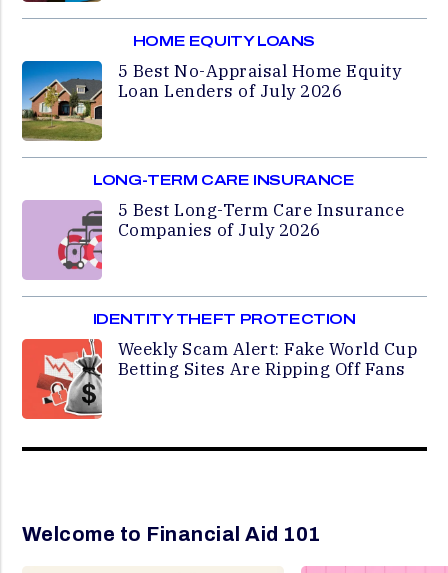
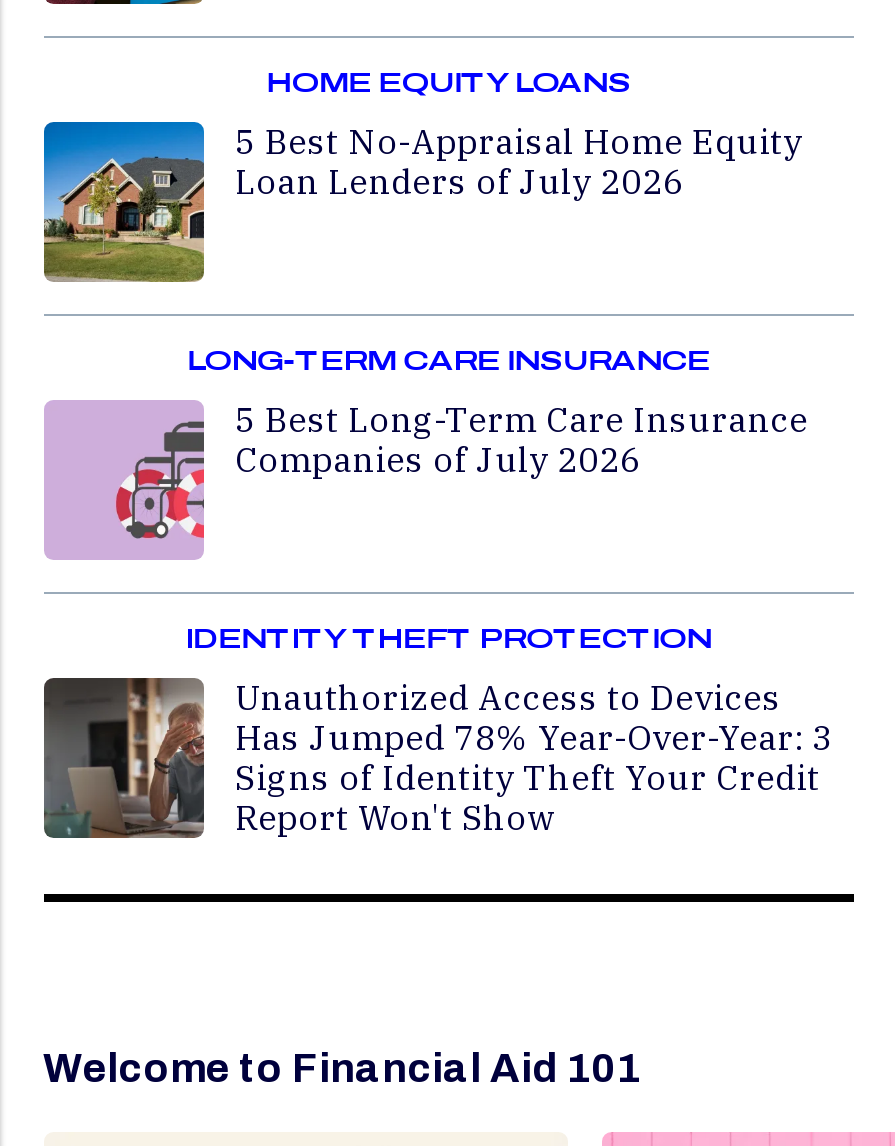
- [image]
- Weekly Scam Alert: Fake World Cup
- Betting Sites Are Ripping Off Fans
+ [image]
+ Unauthorized Access to Devices
+ Has Jumped 78% Year-Over-Year: 3
+ Signs of Identity Theft Your Credit
+ Report Won't Show
